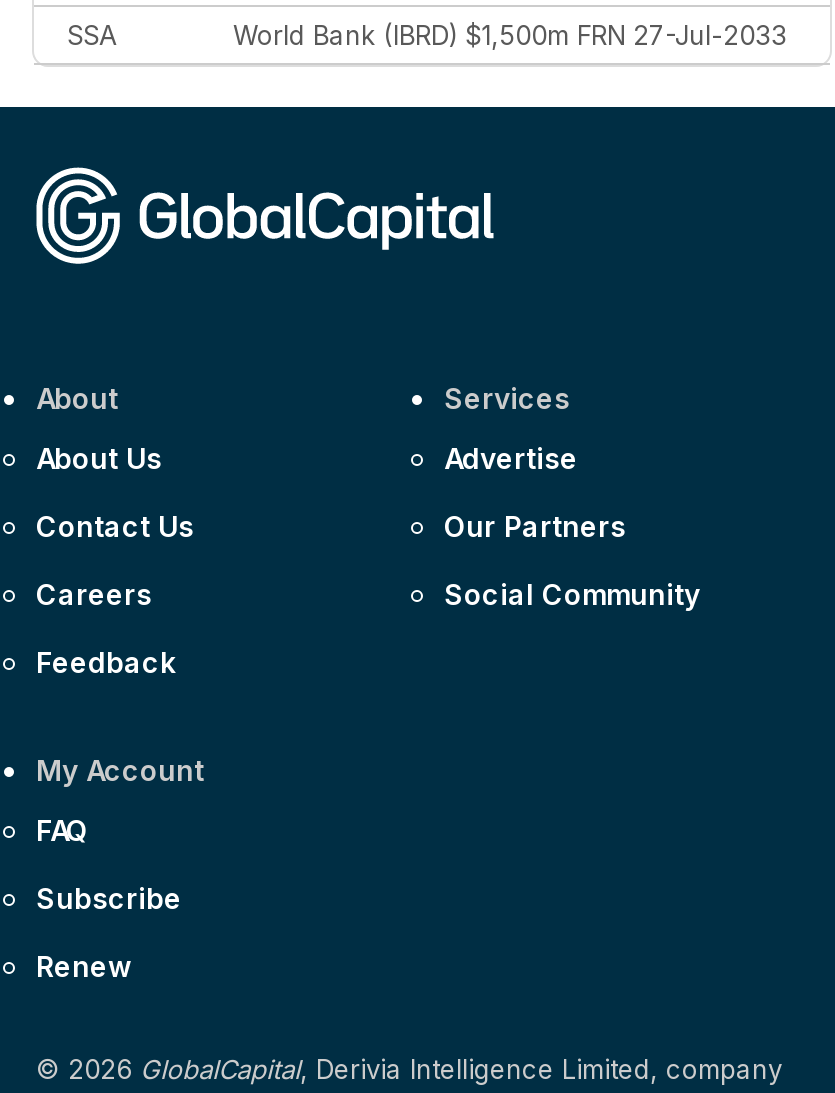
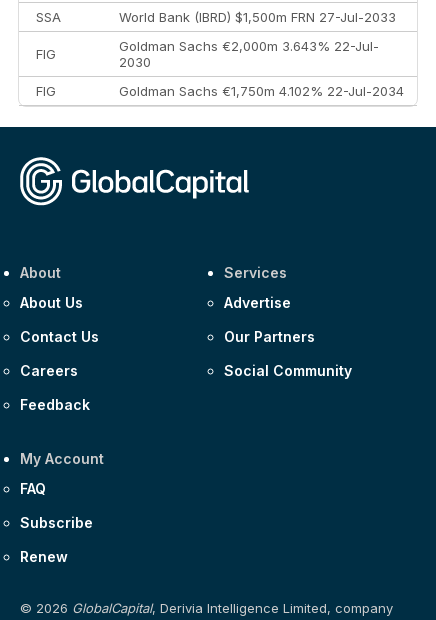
+ FIG
+ Goldman Sachs €2,000m 3.643% 22-Jul-
+ 2030
+ FIG
+ Goldman Sachs €1,750m 4.102% 22-Jul-2034
